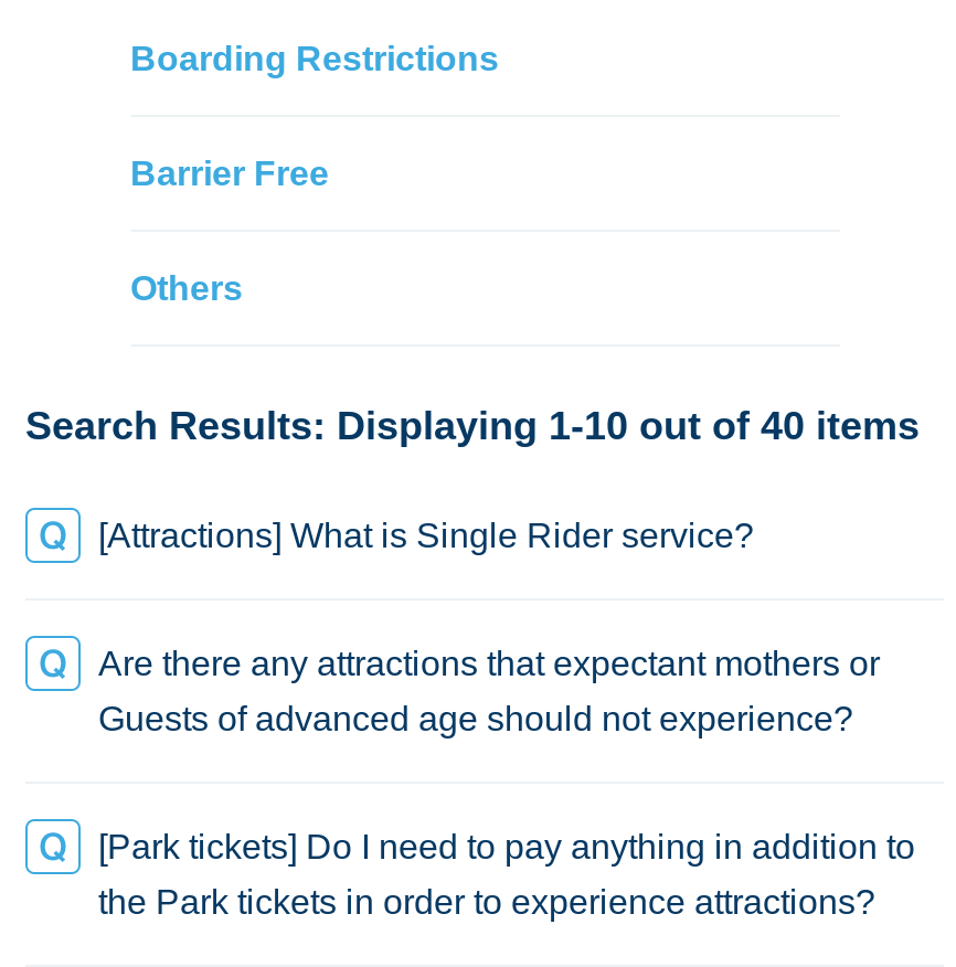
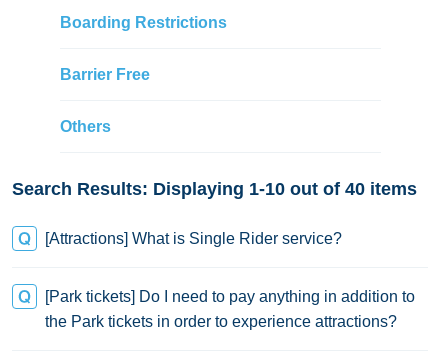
- Are there any attractions that expectant mothers or
- Guests of advanced age should not experience?
